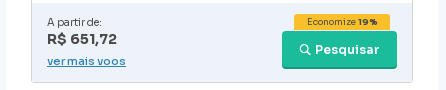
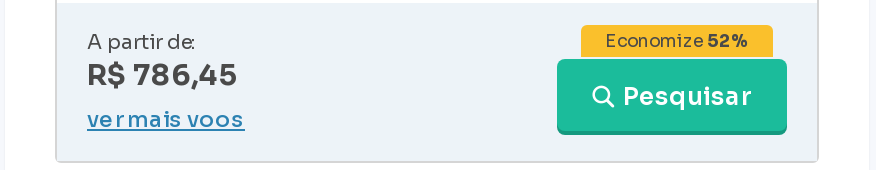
- Economize 19%
+ Economize 52%

- R$ 651,72
+ R$ 786,45
